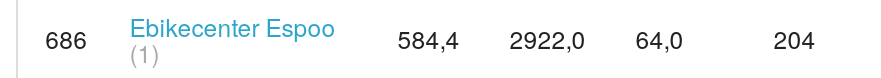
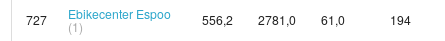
- 686
+ 727

- 584,4
+ 556,2

- 2922,0
+ 2781,0

- 64,0
+ 61,0

- 204
+ 194
